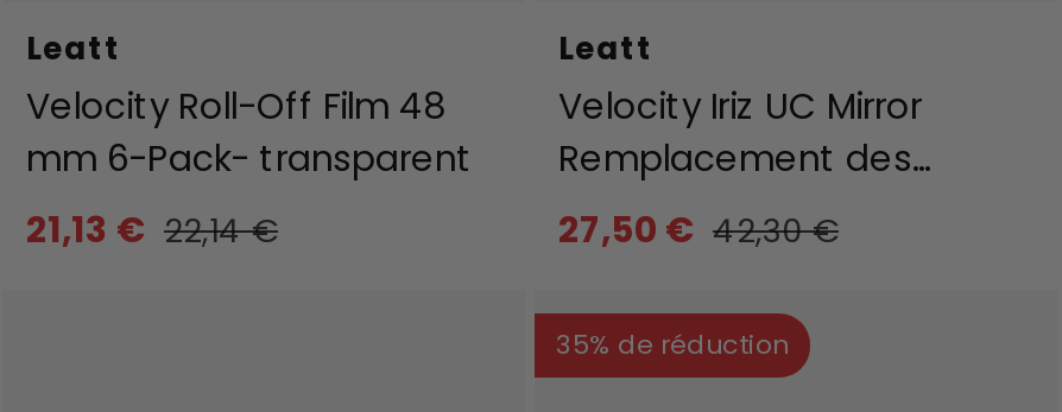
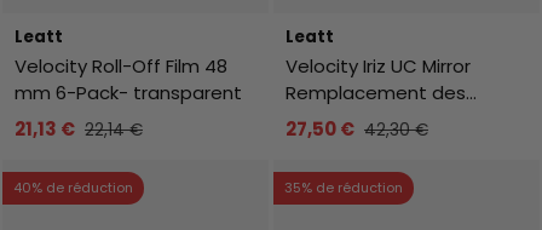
+ 40% de réduction
